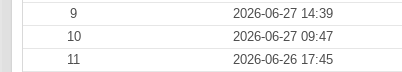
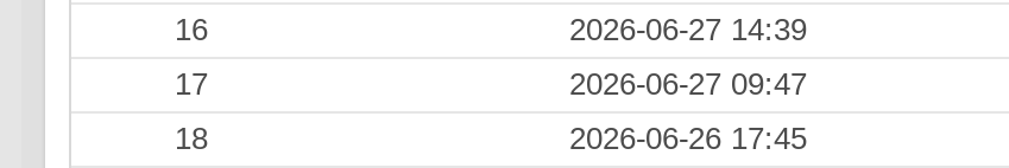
- 9
+ 16

- 10
+ 17

- 11
+ 18
